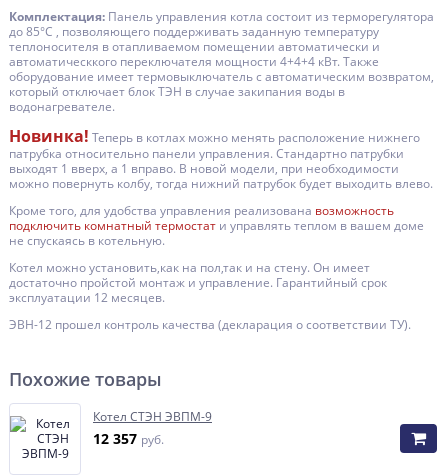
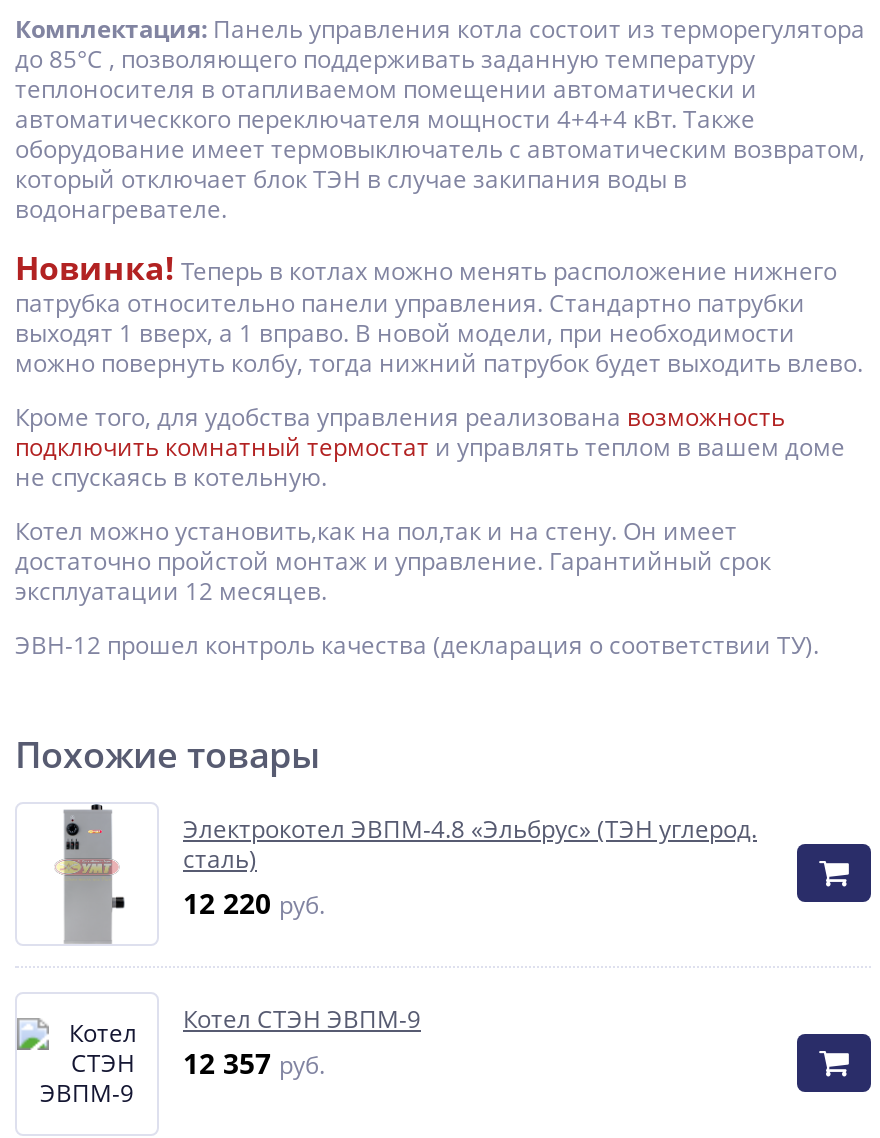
+ [image]
+ Электрокотел ЭВПМ-4.8 «Эльбрус» (ТЭН углерод.
+ сталь)
+ 12 220 руб.
